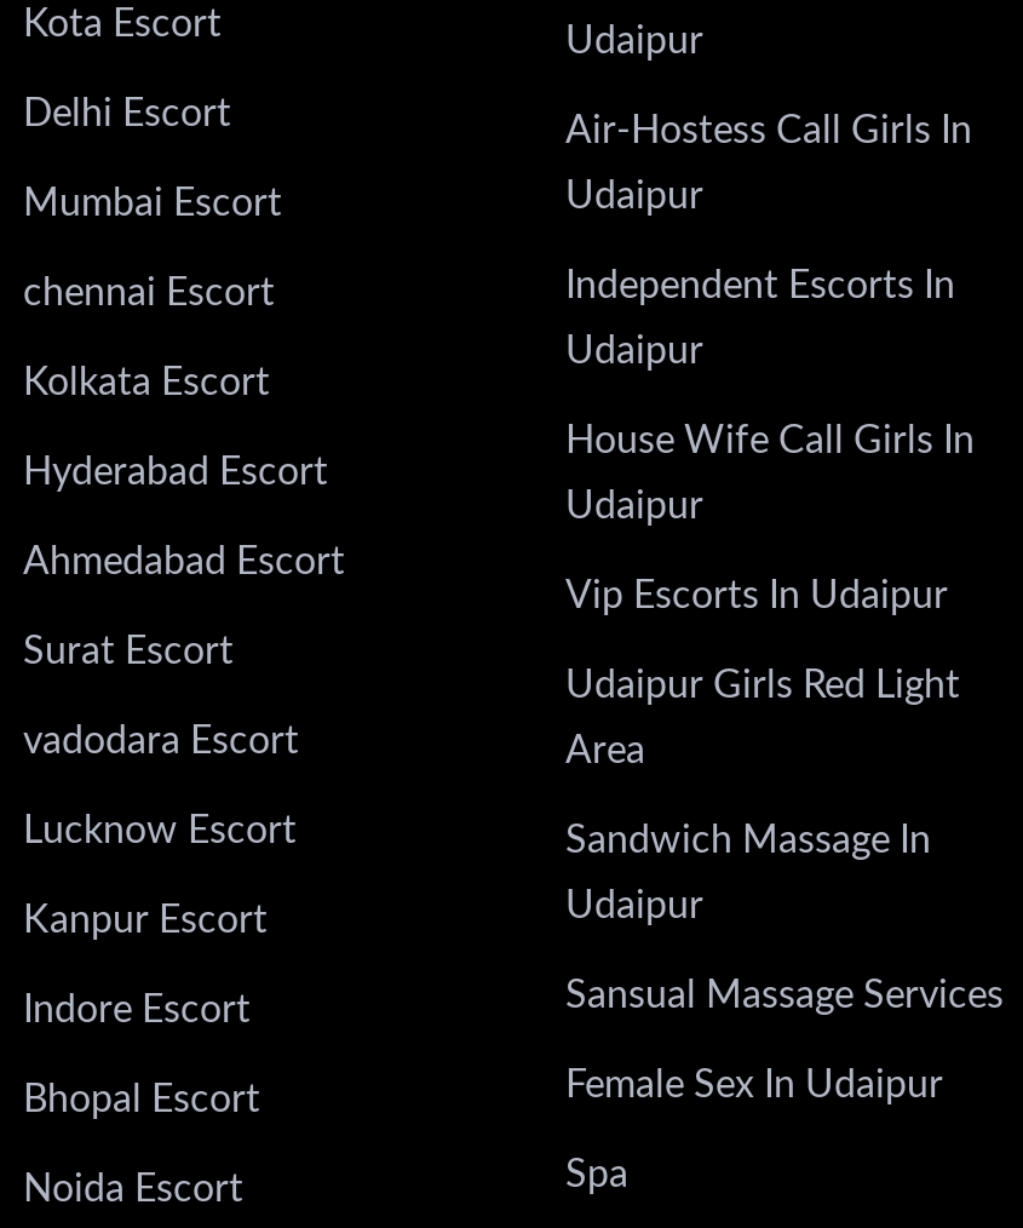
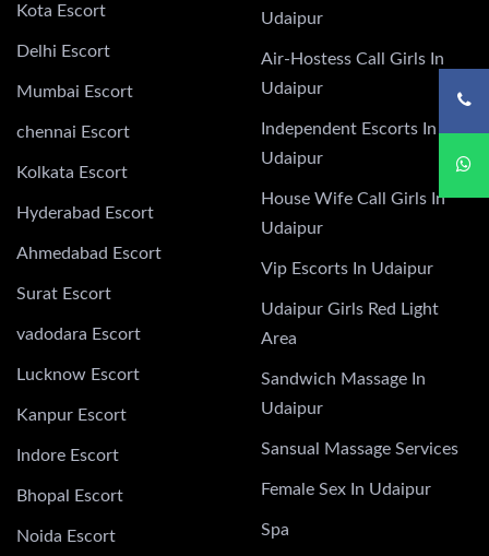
+ [image]
